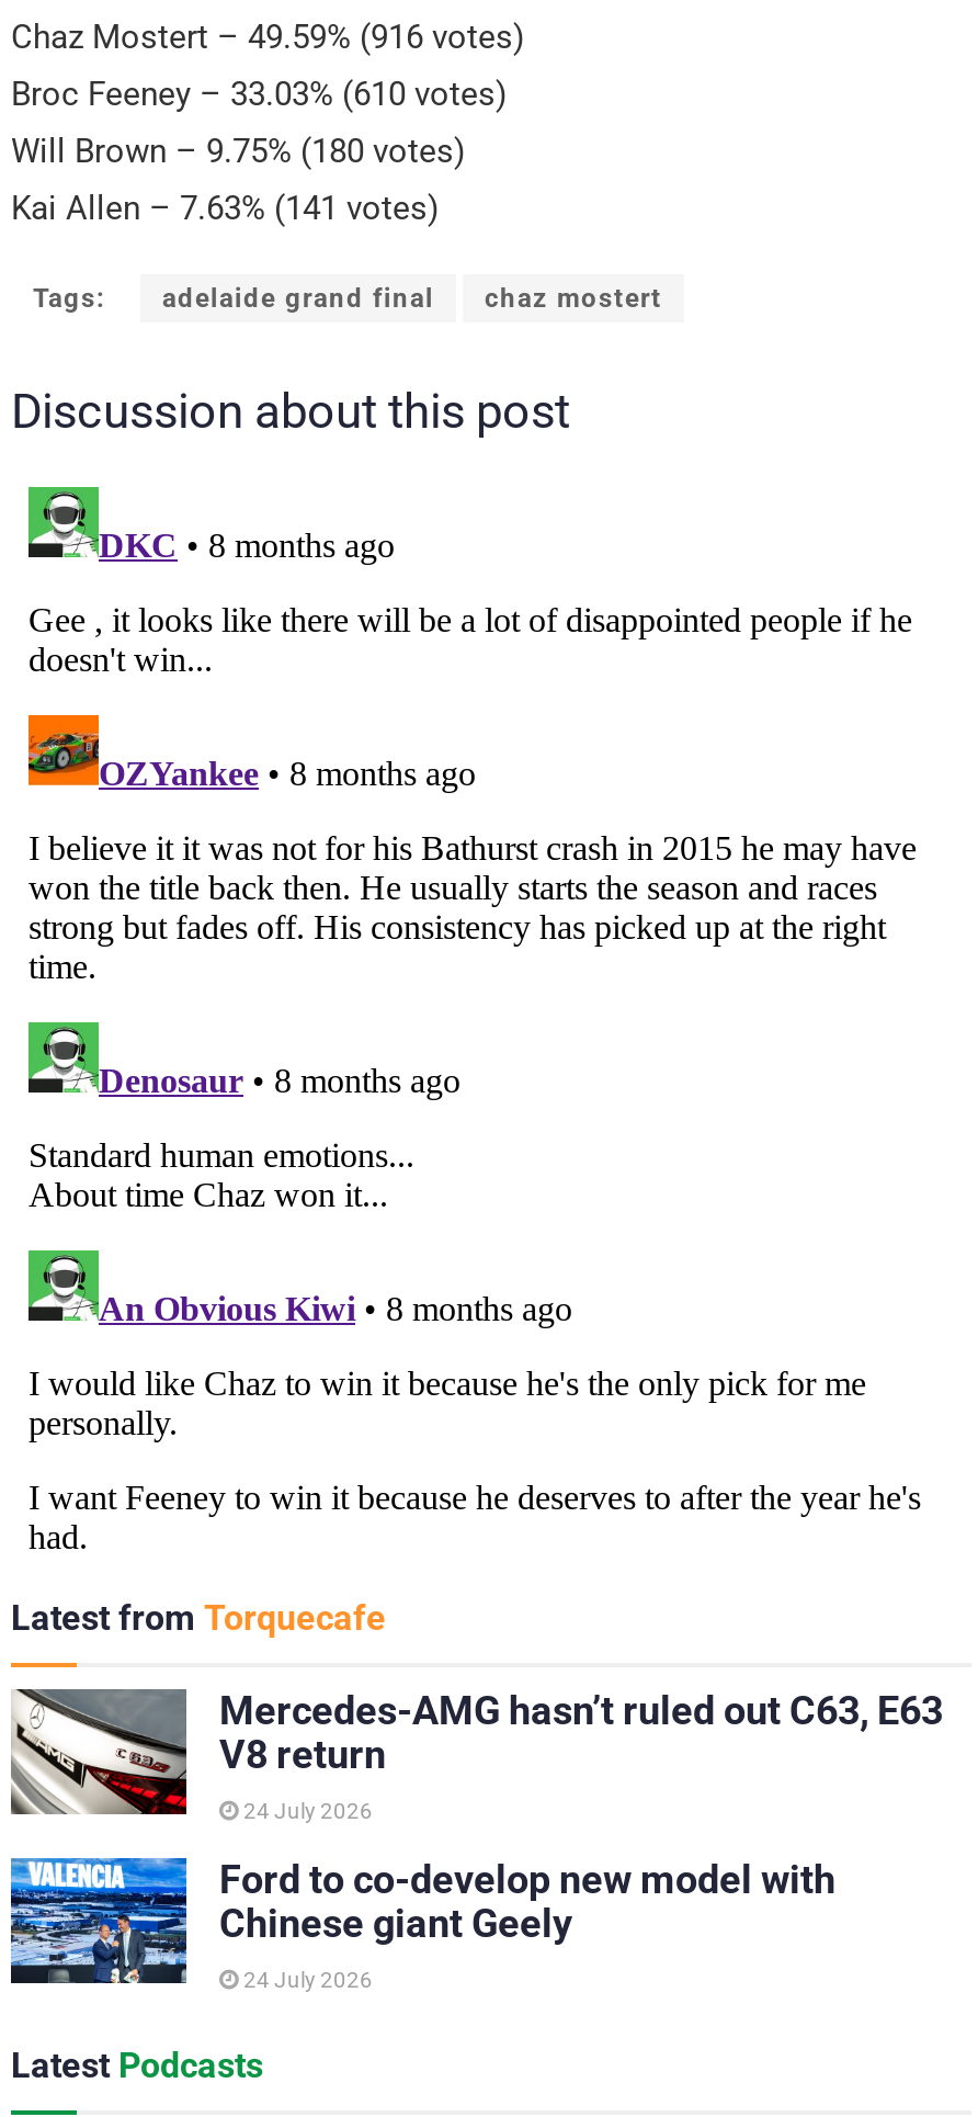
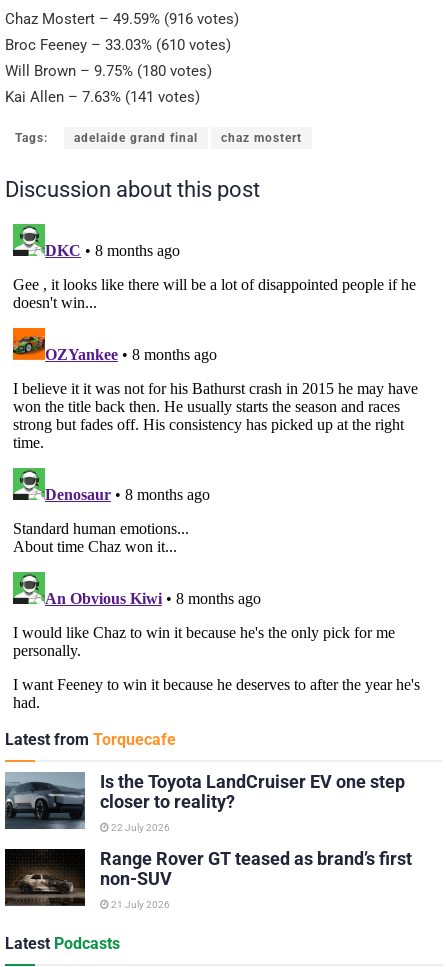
- [image]
- Mercedes-AMG hasn’t ruled out C63, E63
- V8 return
+ [image]
+ Is the Toyota LandCruiser EV one step
+ closer to reality?

- 24 July 2026
+ 22 July 2026

- [image]
- Ford to co-develop new model with
- Chinese giant Geely
+ [image]
+ Range Rover GT teased as brand’s first
+ non-SUV

- 24 July 2026
+ 21 July 2026
